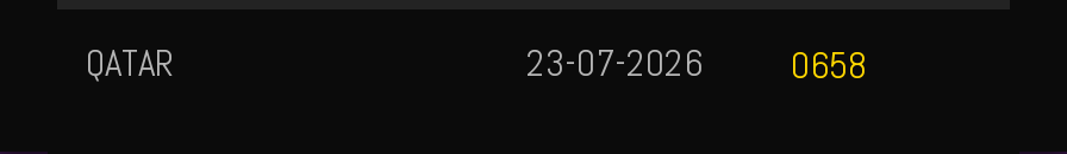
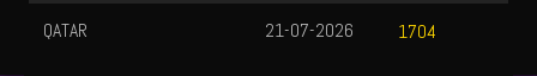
- 23-07-2026
+ 21-07-2026

- 0658
+ 1704
